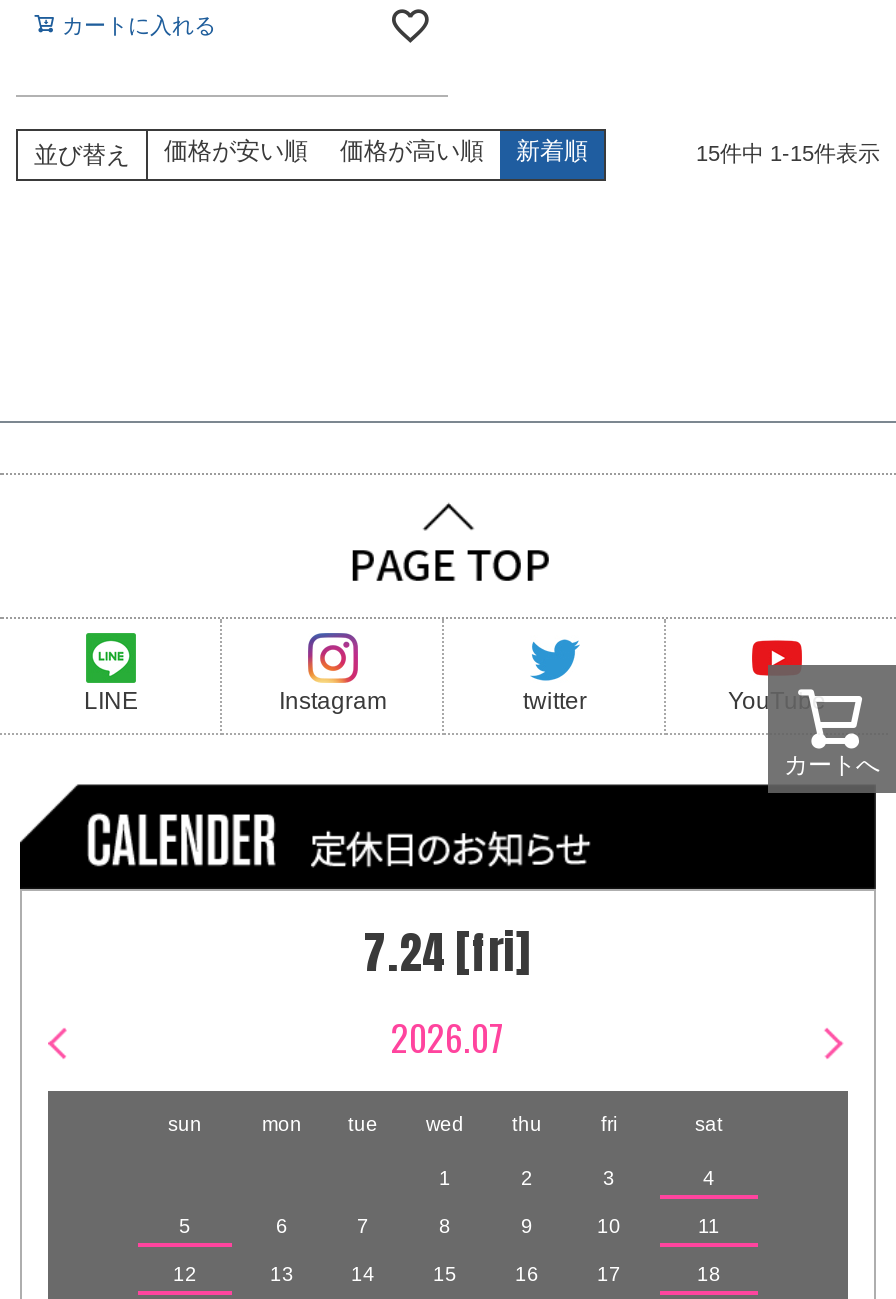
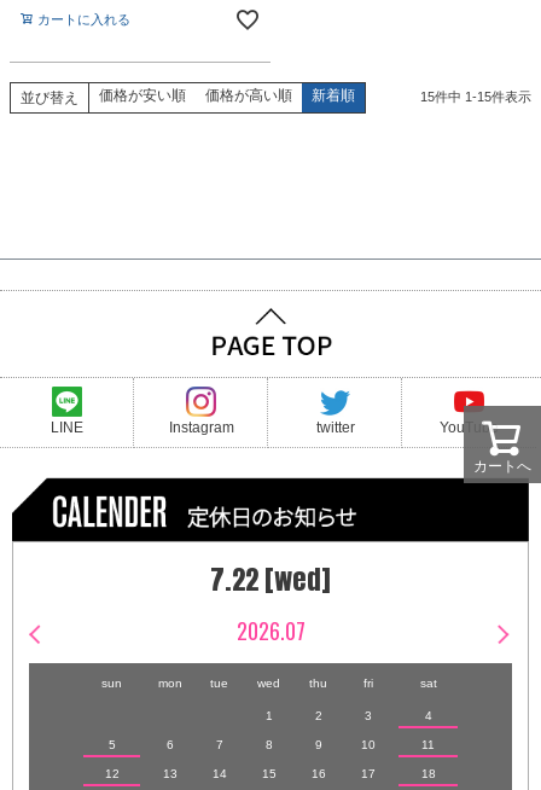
- 7.24 [fri]
+ 7.22 [wed]
